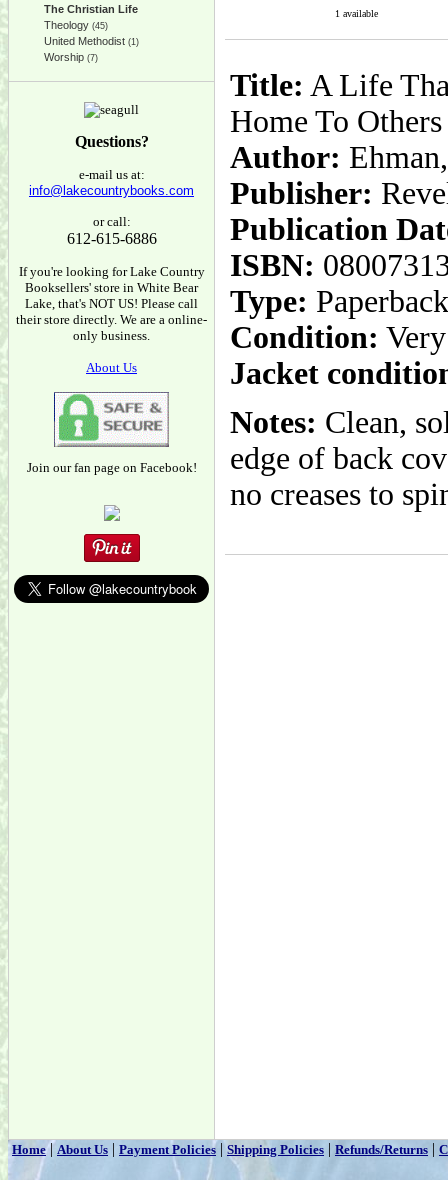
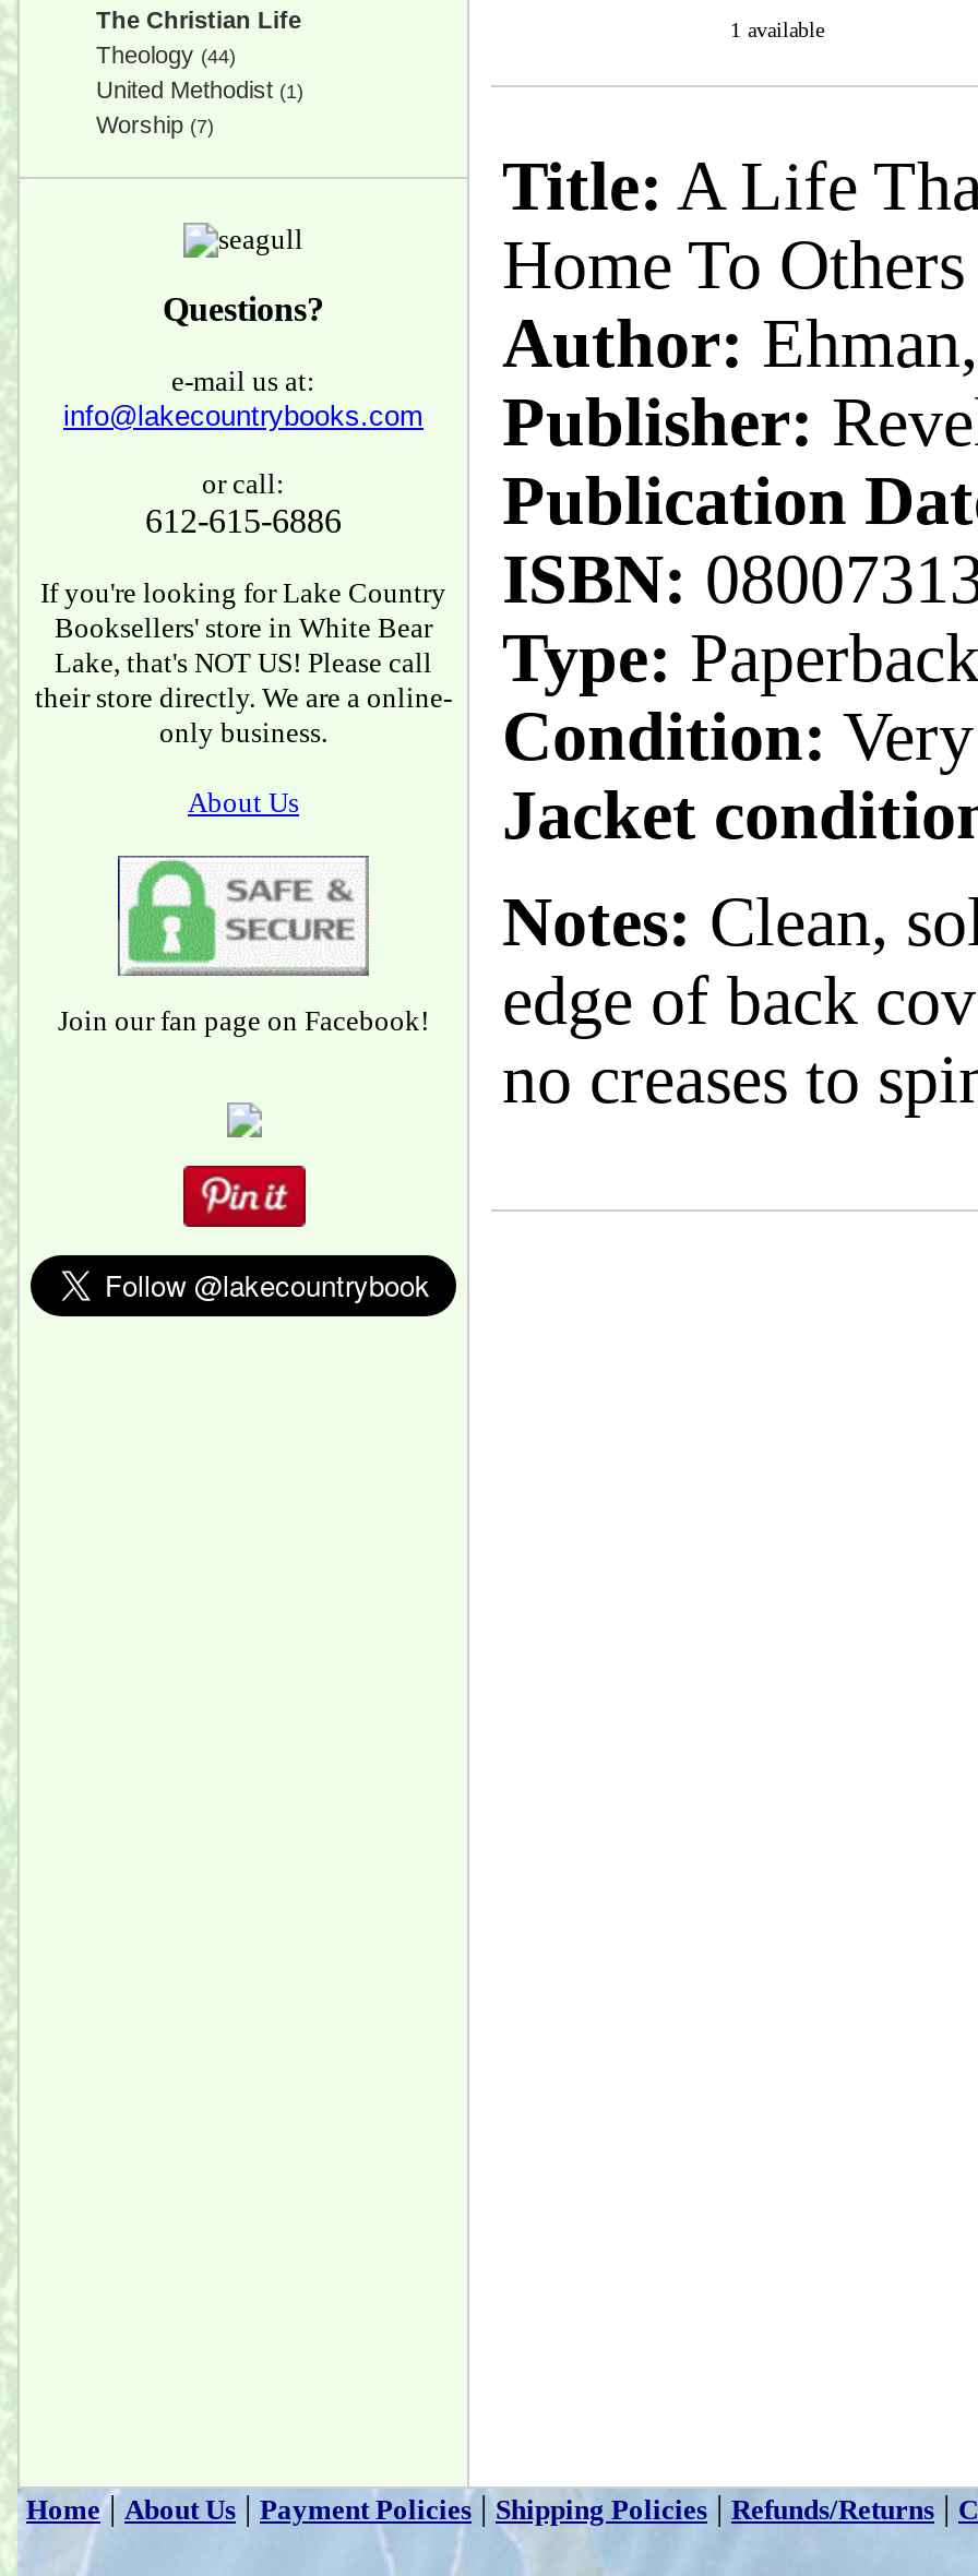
- Theology (45)
+ Theology (44)
